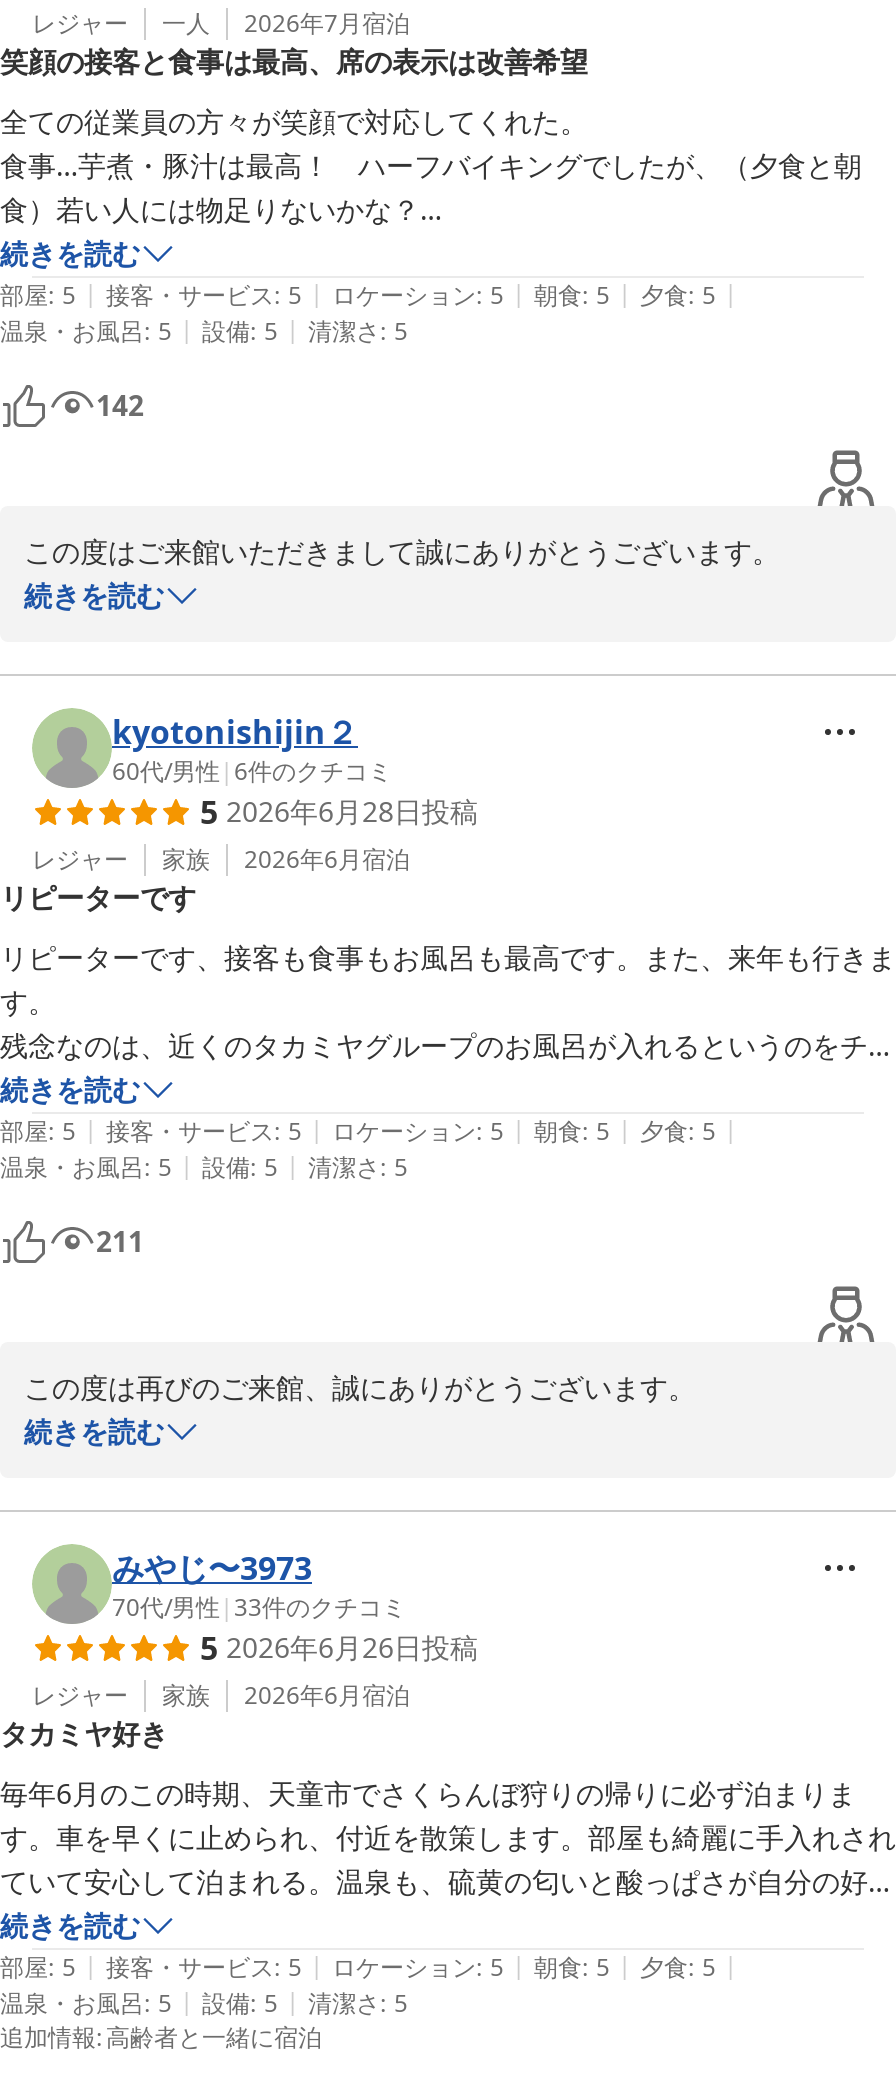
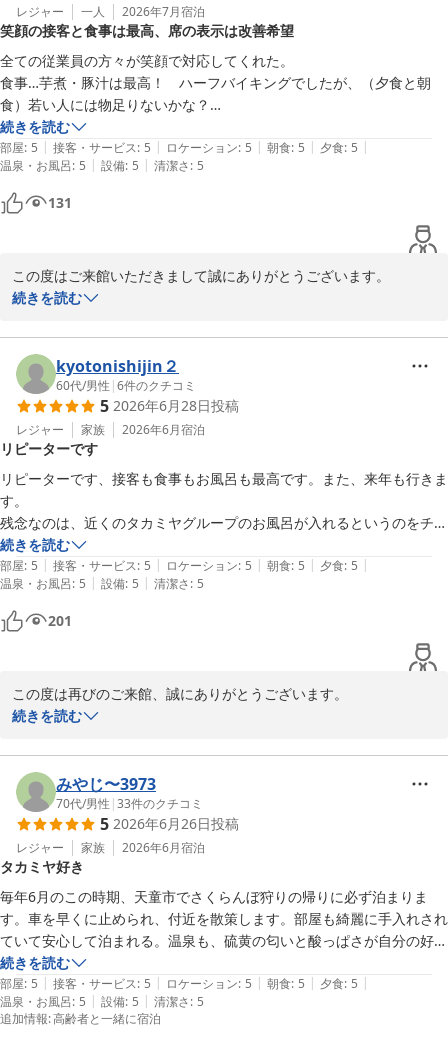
- 142
+ 131

- 211
+ 201
